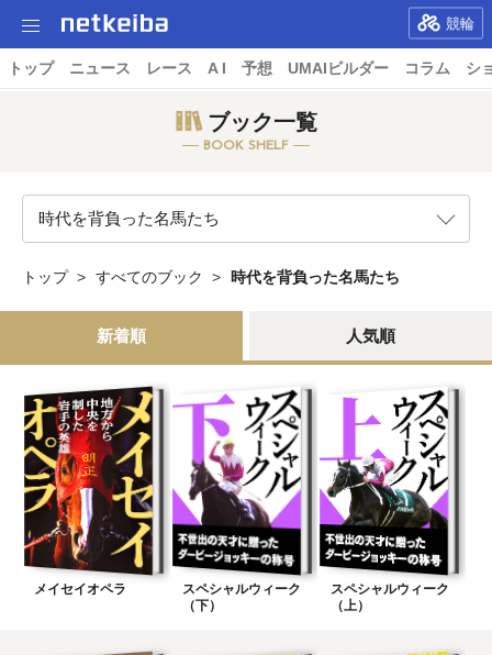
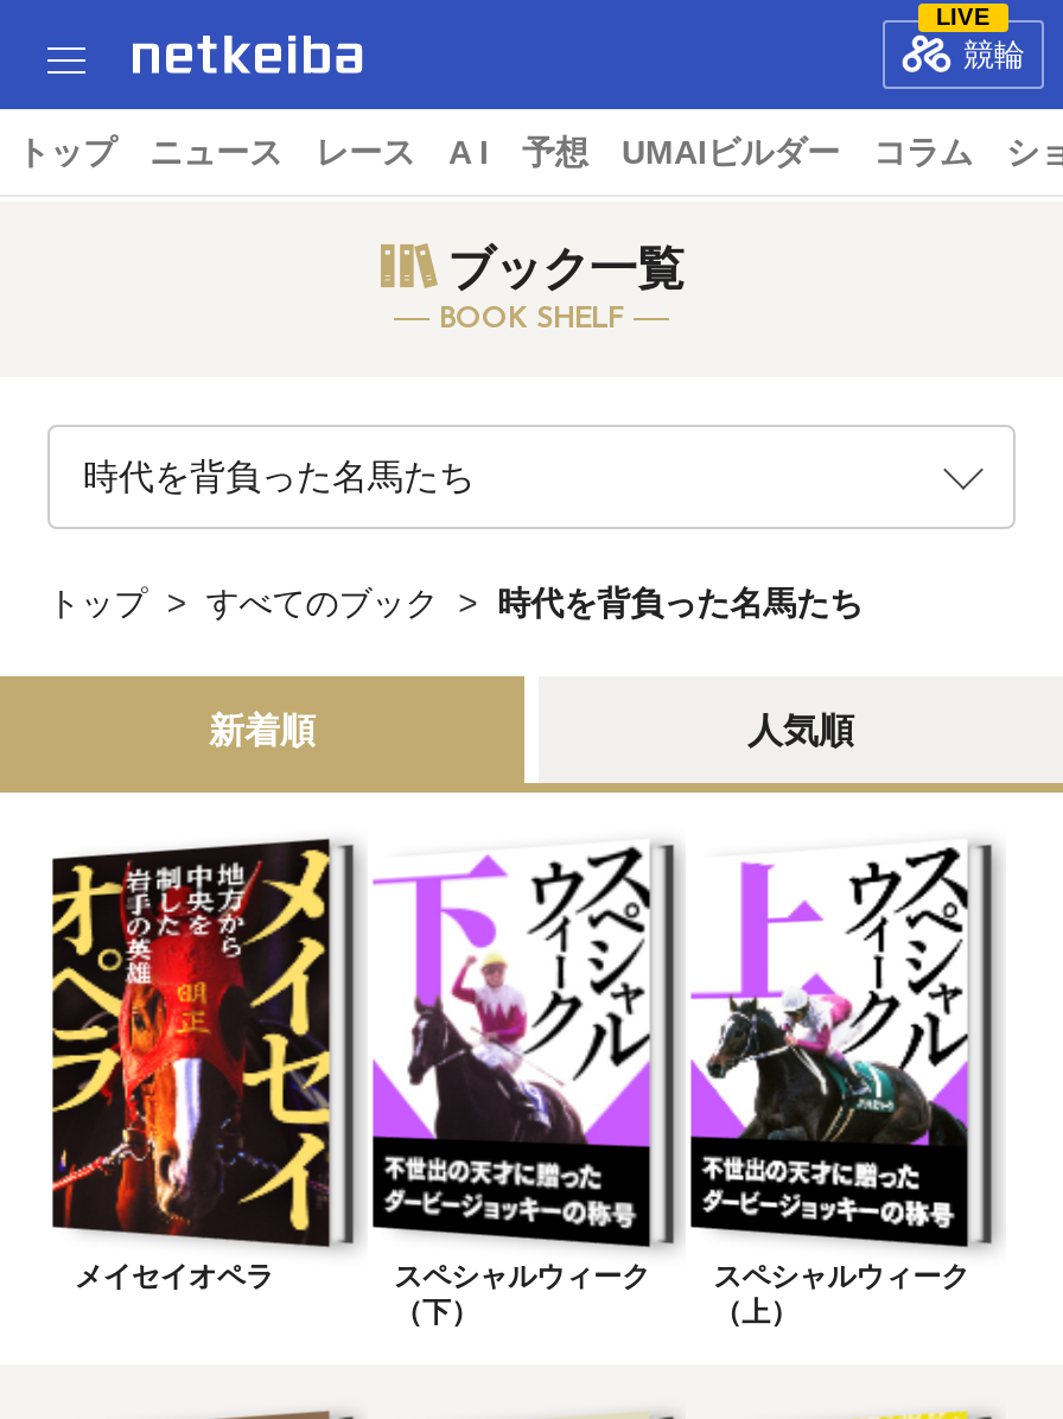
+ LIVE
